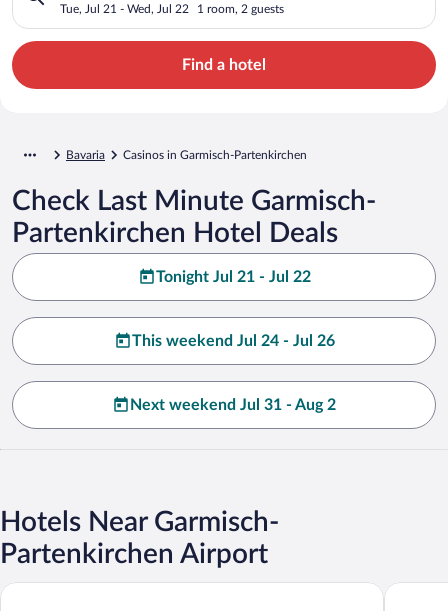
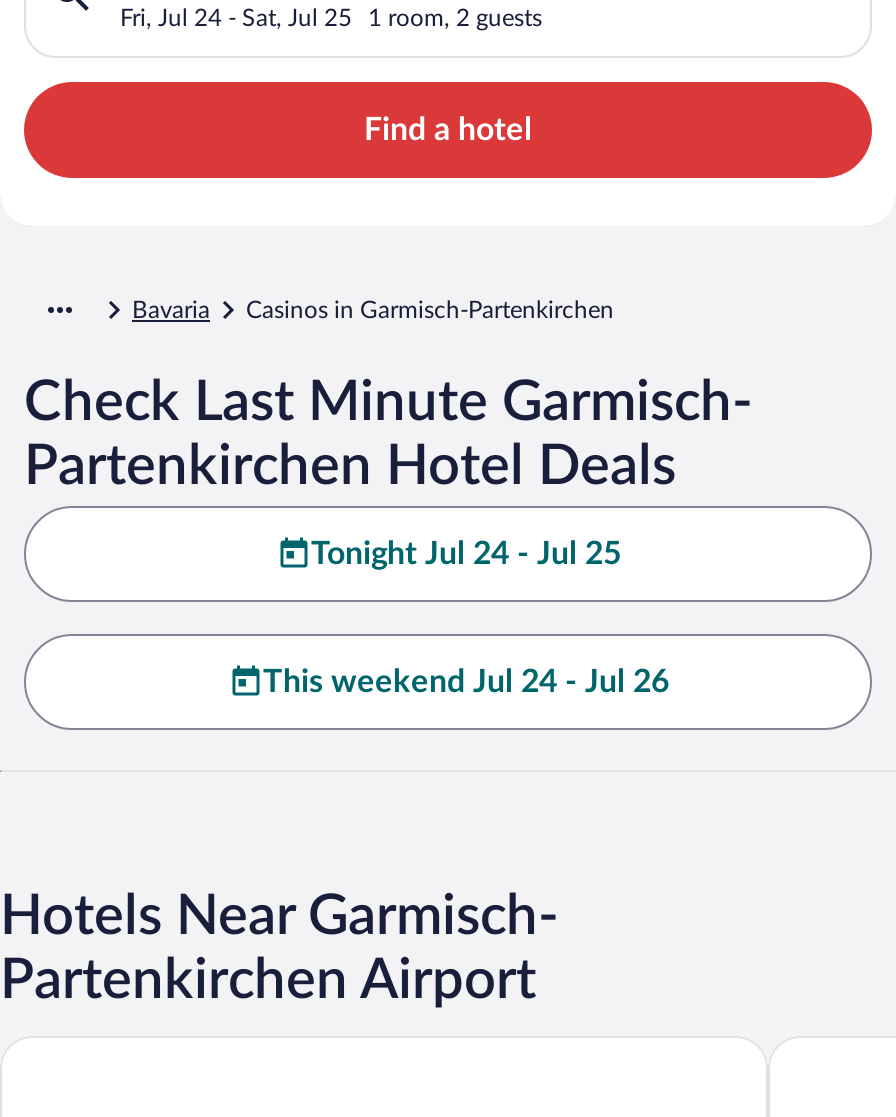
- Tue, Jul 21 - Wed, Jul 22
+ Fri, Jul 24 - Sat, Jul 25

- Tonight Jul 21 - Jul 22
+ Tonight Jul 24 - Jul 25

- Next weekend Jul 31 - Aug 2
